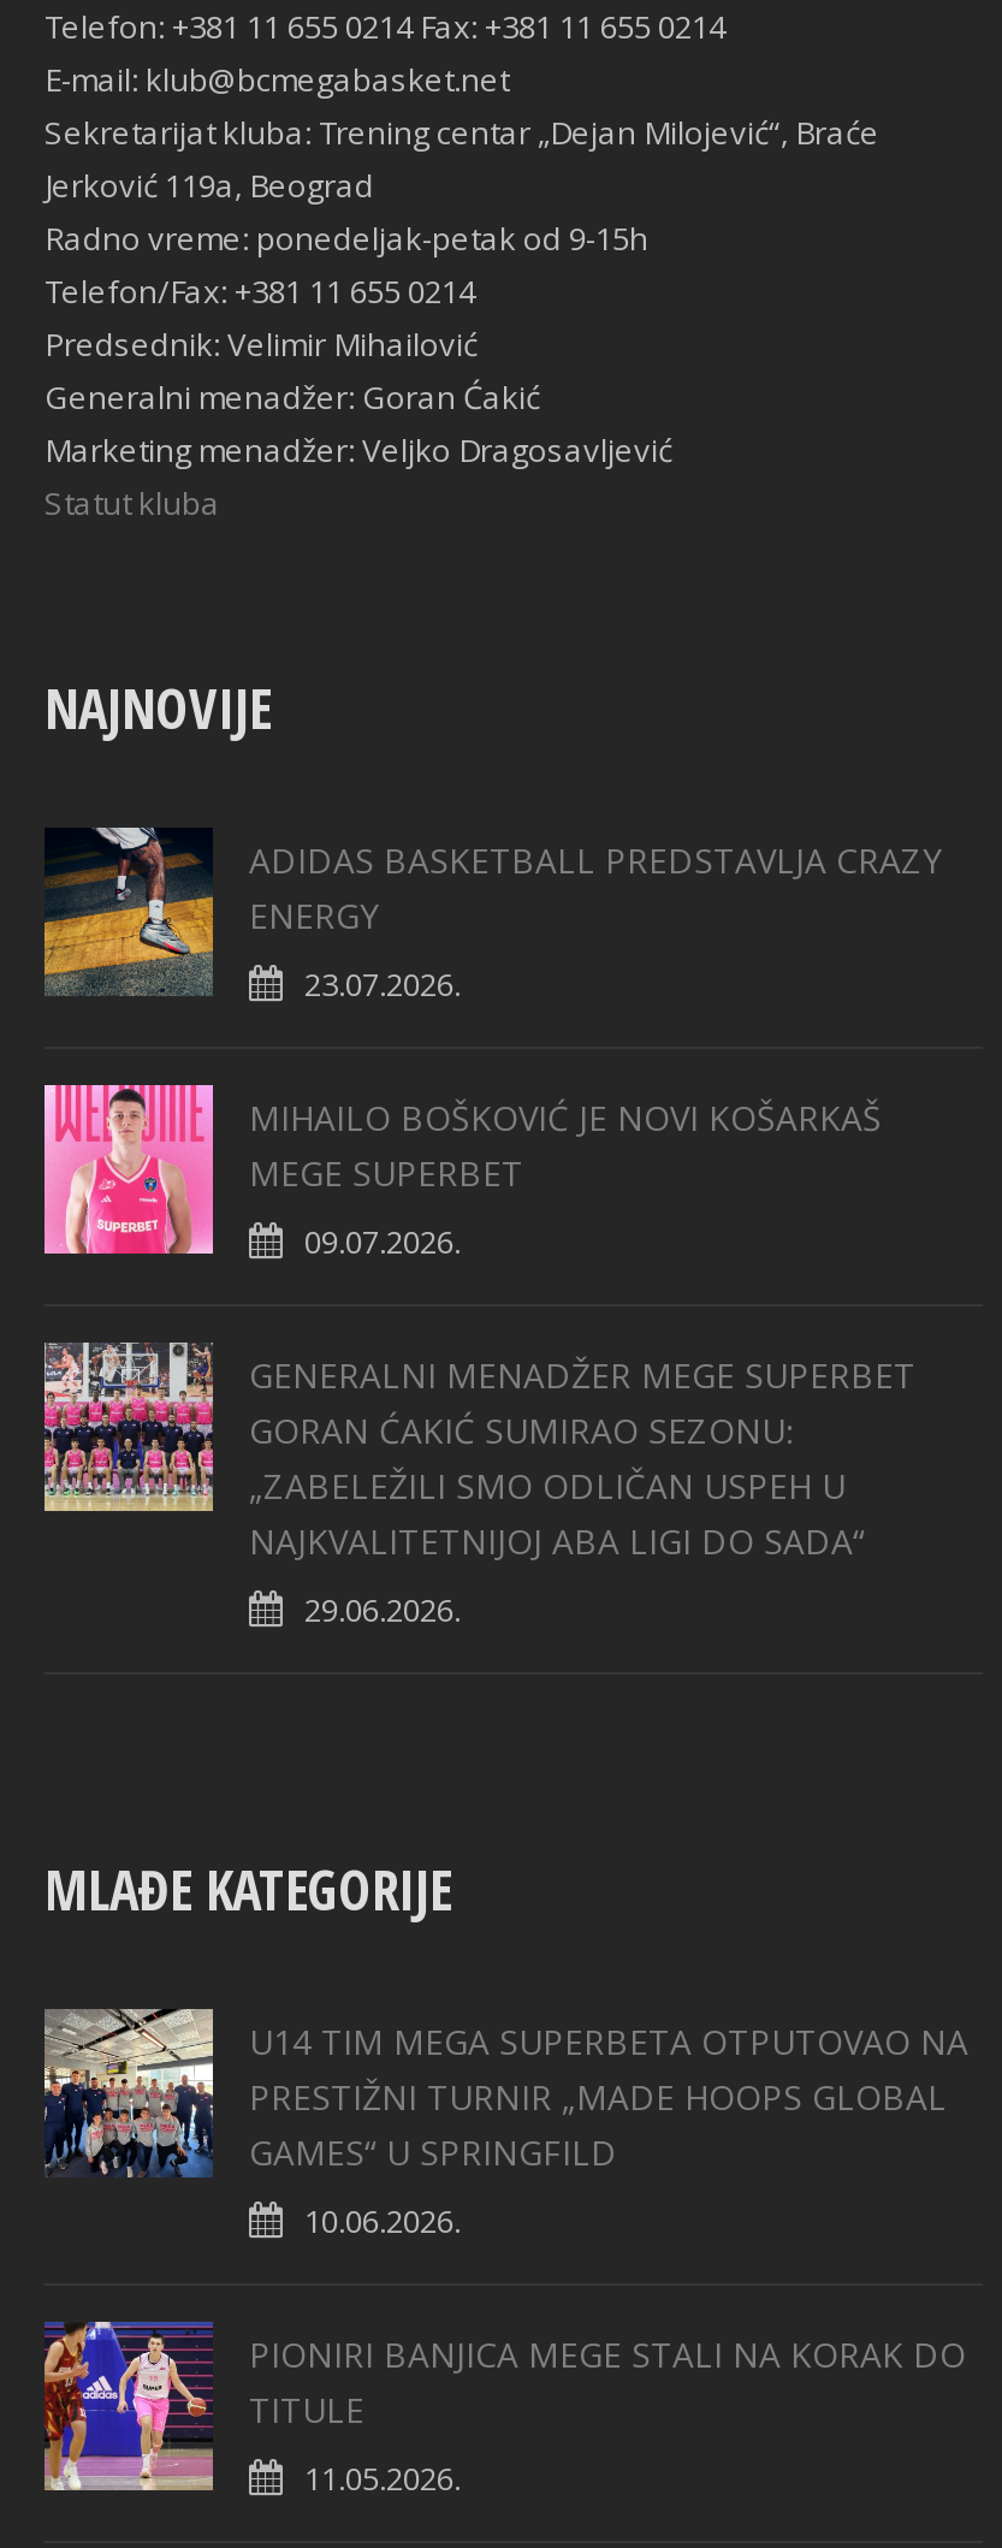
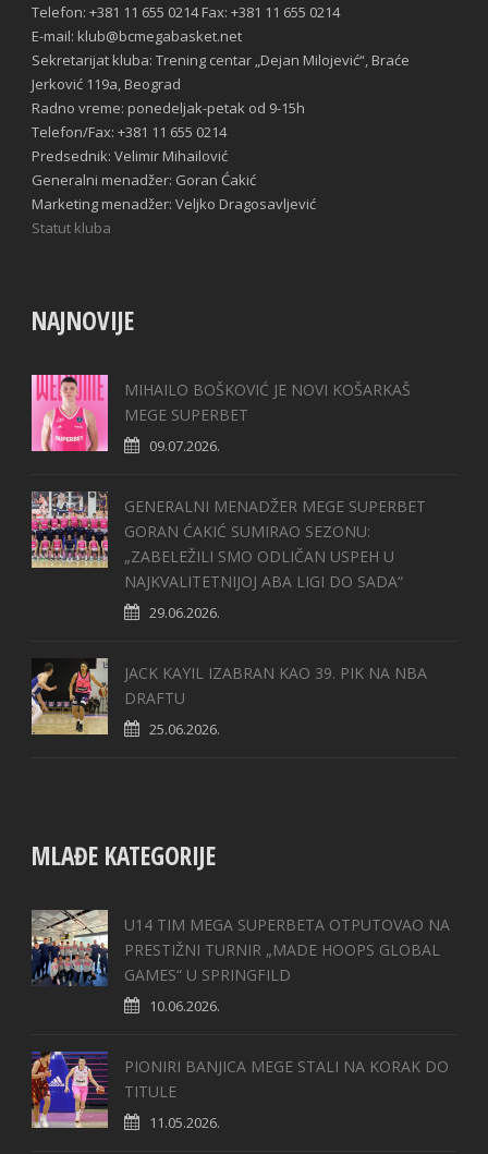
- [image]
- ADIDAS BASKETBALL PREDSTAVLJA CRAZY
- ENERGY
- 23.07.2026.

moved up: [image] | MIHAILO BOŠKOVIĆ JE NOVI KOŠARKAŠ | MEGE SUPERBET | ... | NAJKVALITETNIJOJ ABA LIGI DO SADA“ | 29.06.2026.

+ [image]
+ JACK KAYIL IZABRAN KAO 39. PIK NA NBA
+ DRAFTU
+ 25.06.2026.
